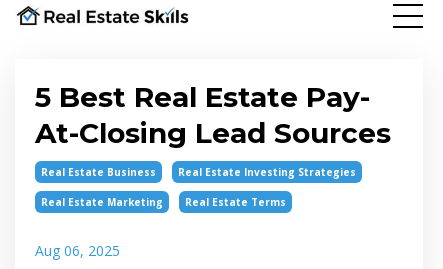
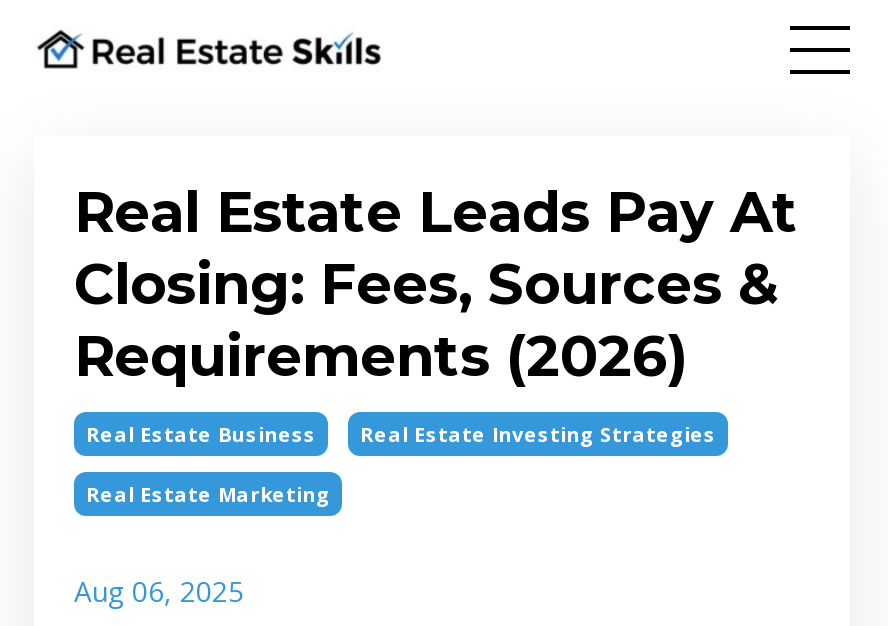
- 5 Best Real Estate Pay-
- At-Closing Lead Sources
+ Real Estate Leads Pay At
+ Closing: Fees, Sources &
+ Requirements (2026)

- Real Estate Terms
